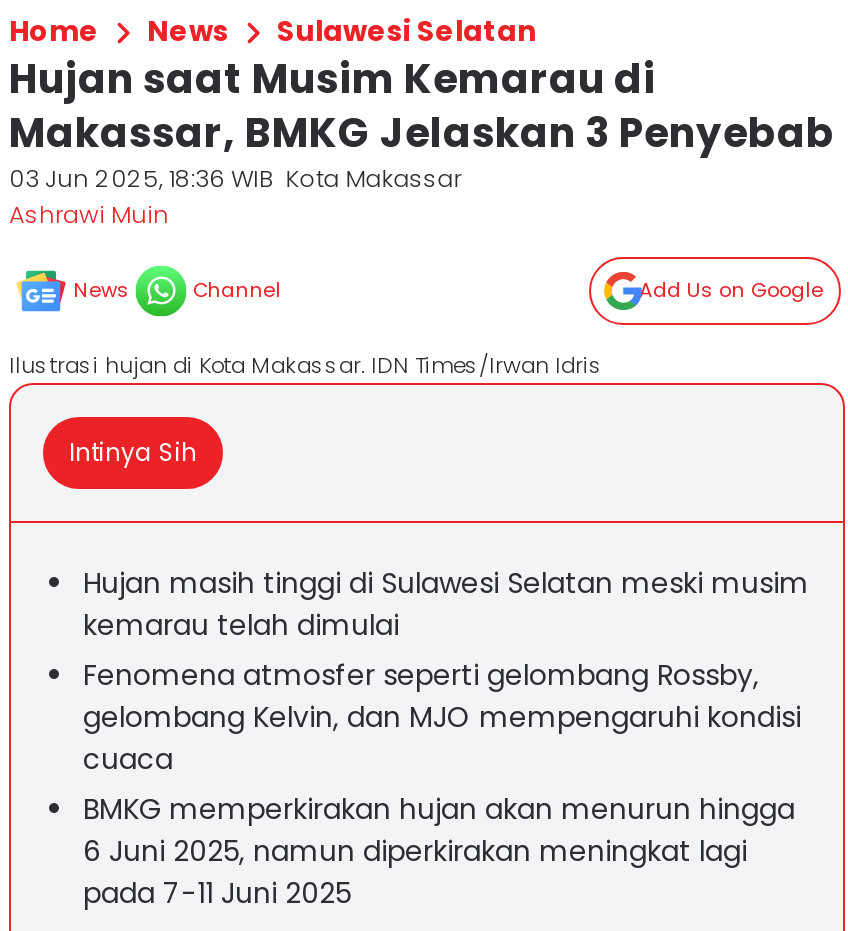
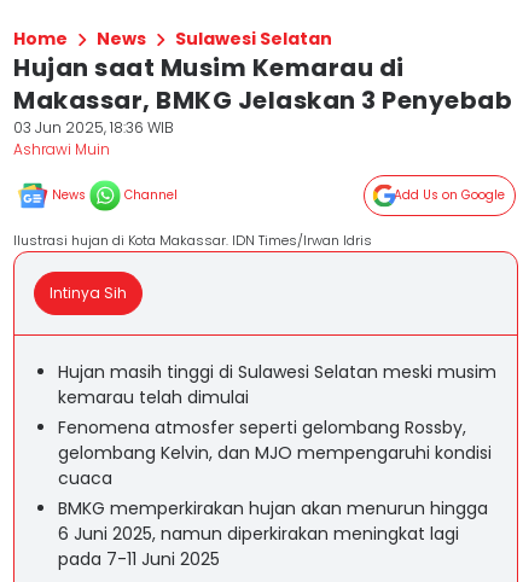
- 03 Jun 2025, 18:36 WIB Kota Makassar
+ 03 Jun 2025, 18:36 WIB
